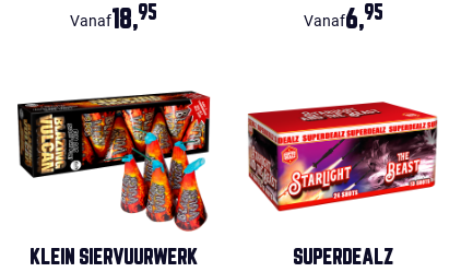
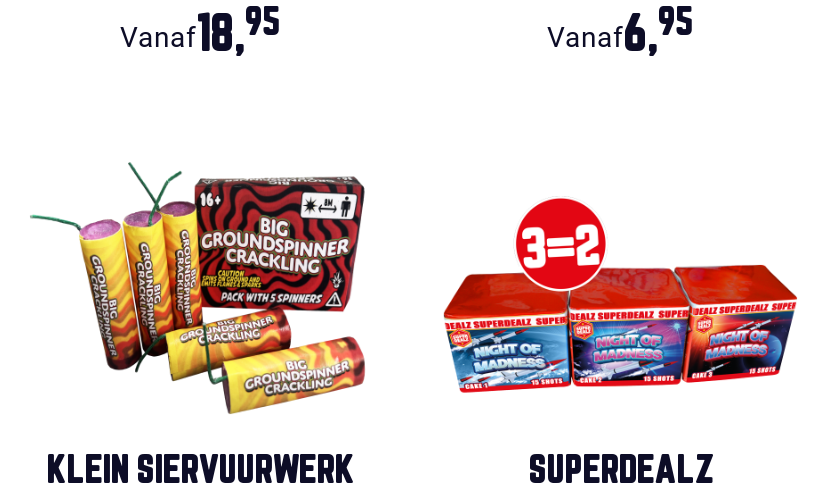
- [image]
+ [image]

- [image]
+ [image]
